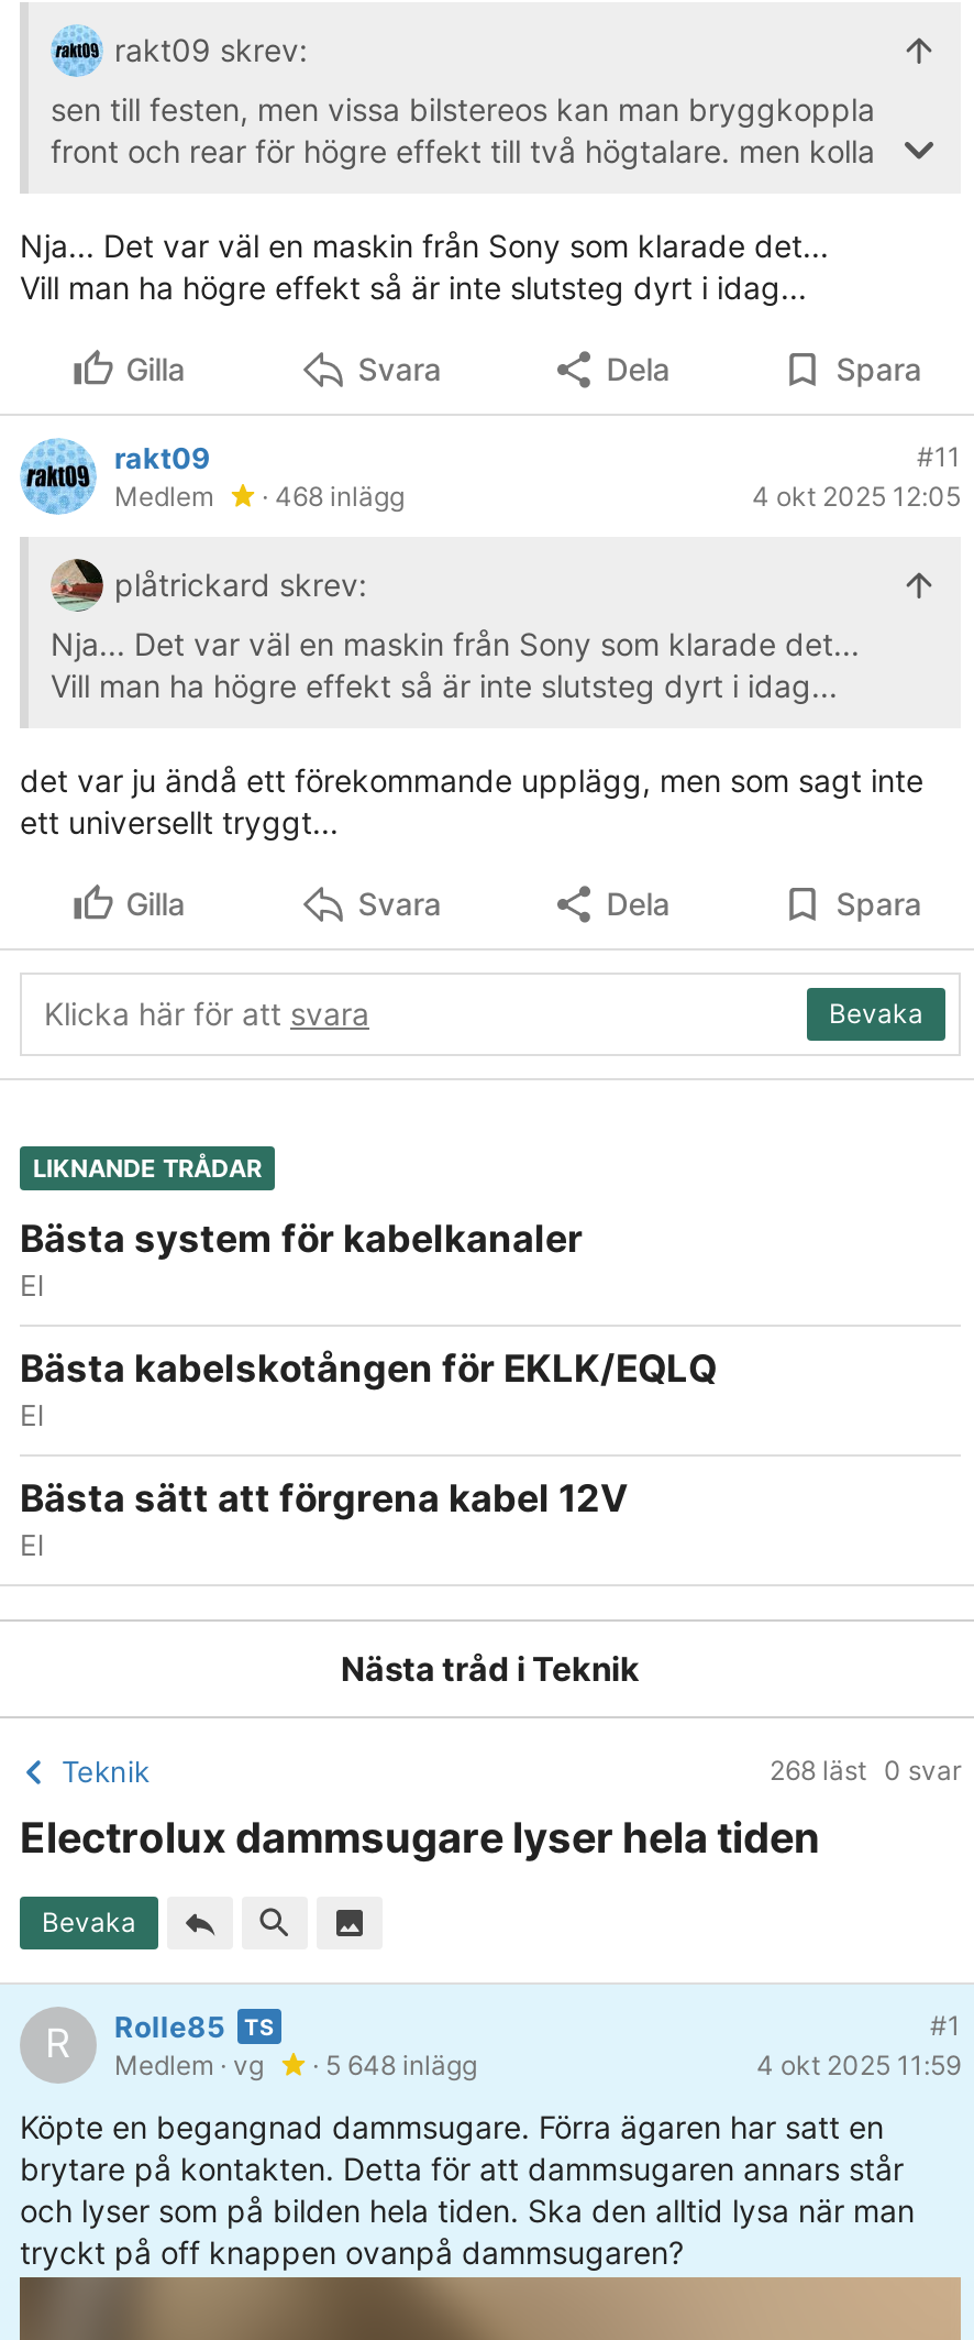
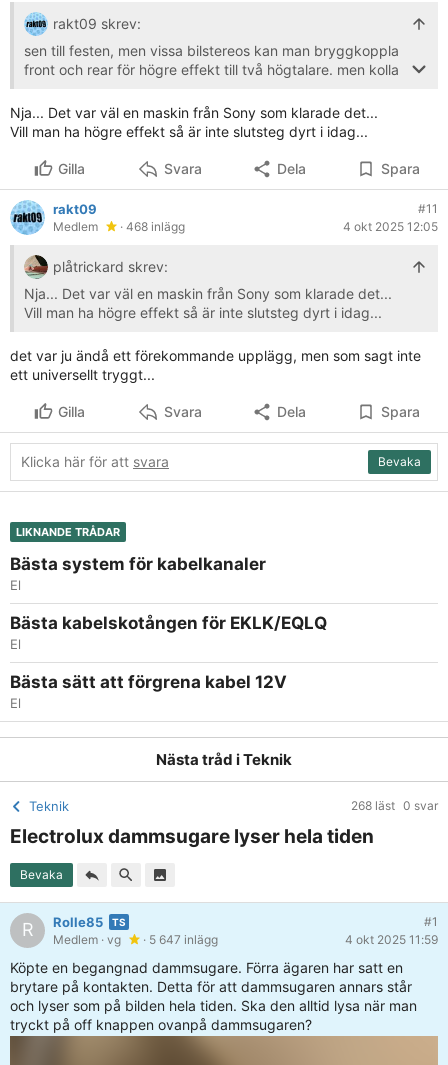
- R Medlem · vg Rolle85 · 5 648 inlägg
+ R Medlem · vg Rolle85 · 5 647 inlägg
